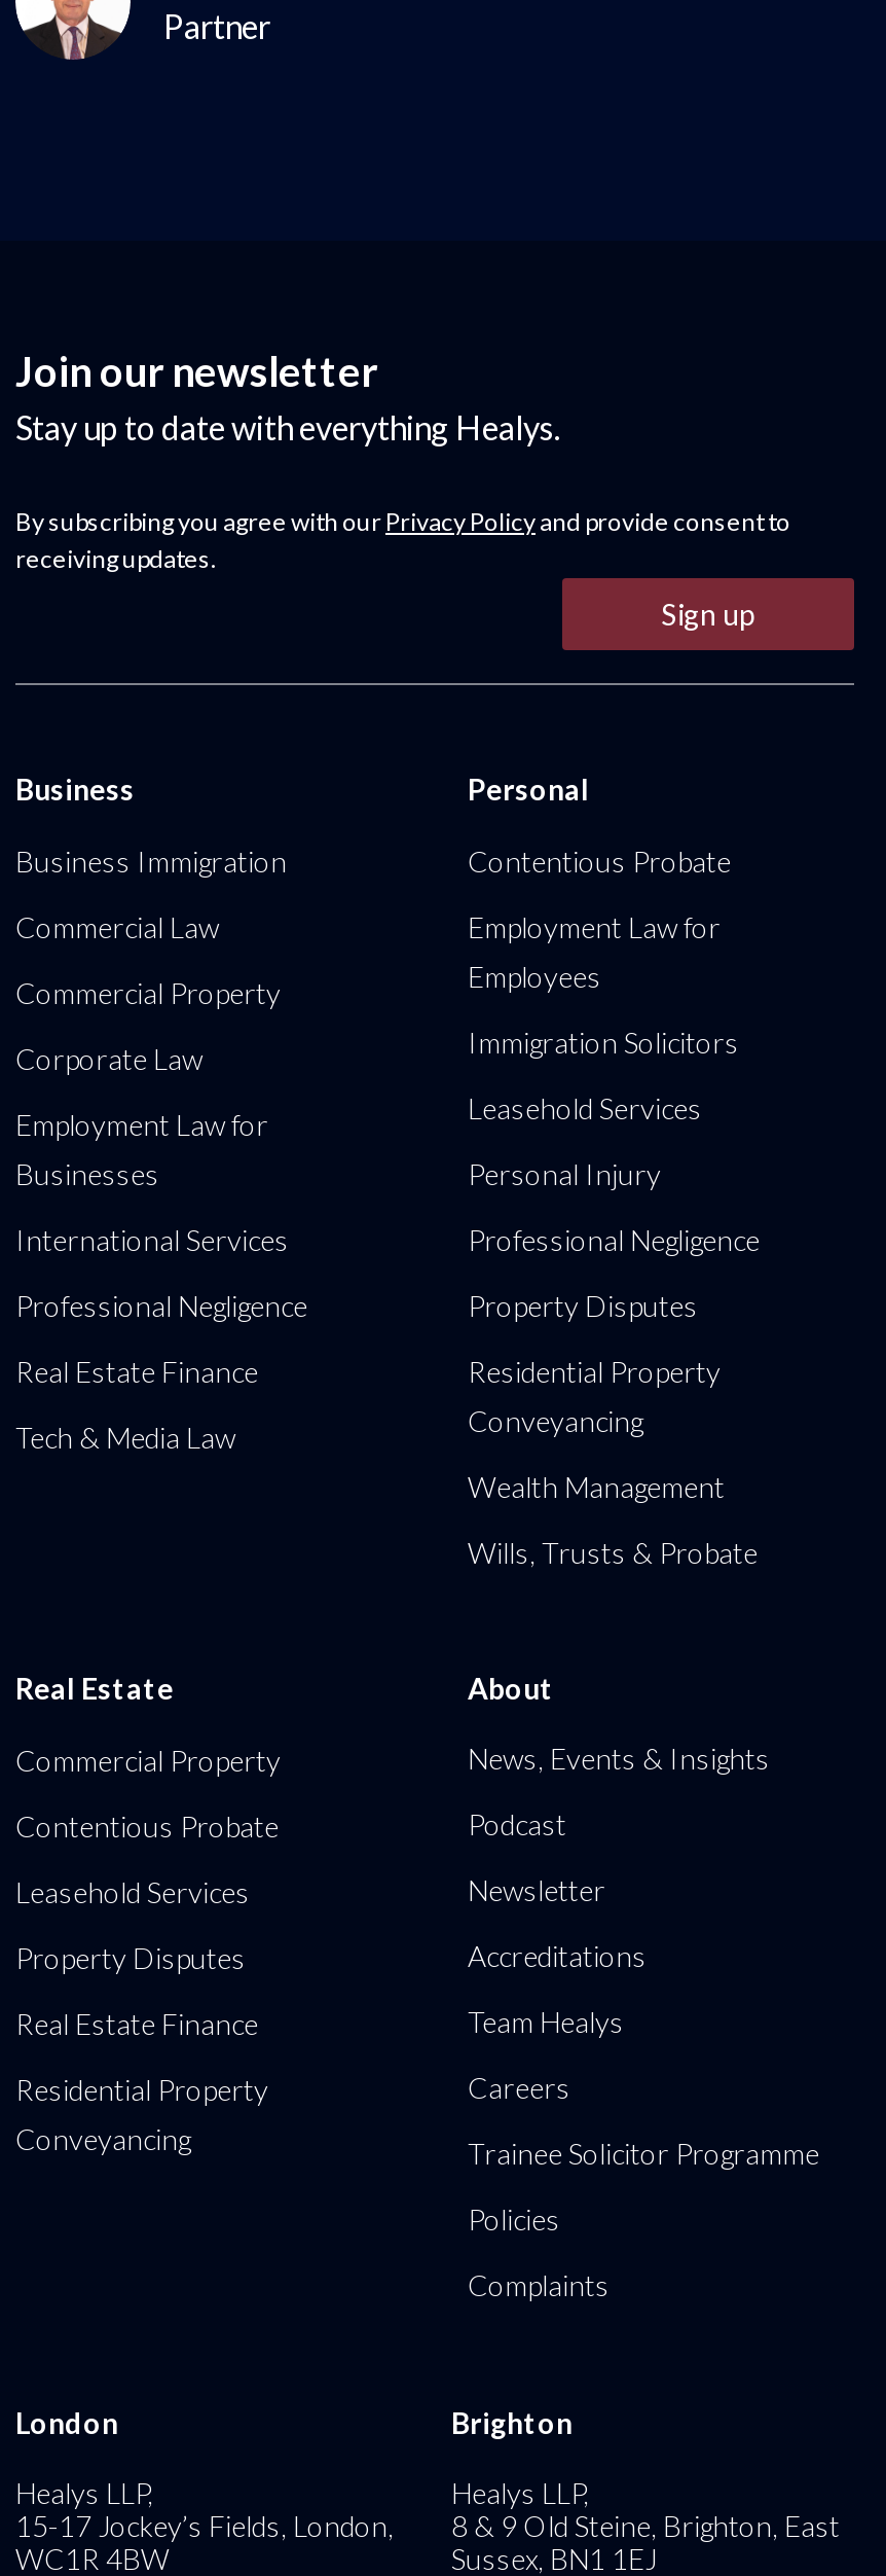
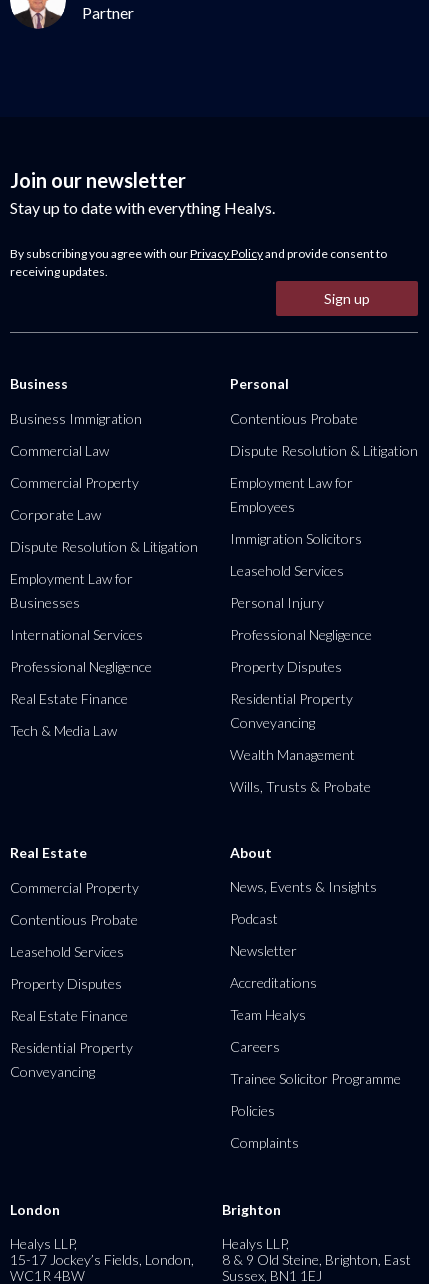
+ Dispute Resolution & Litigation

+ Dispute Resolution & Litigation
